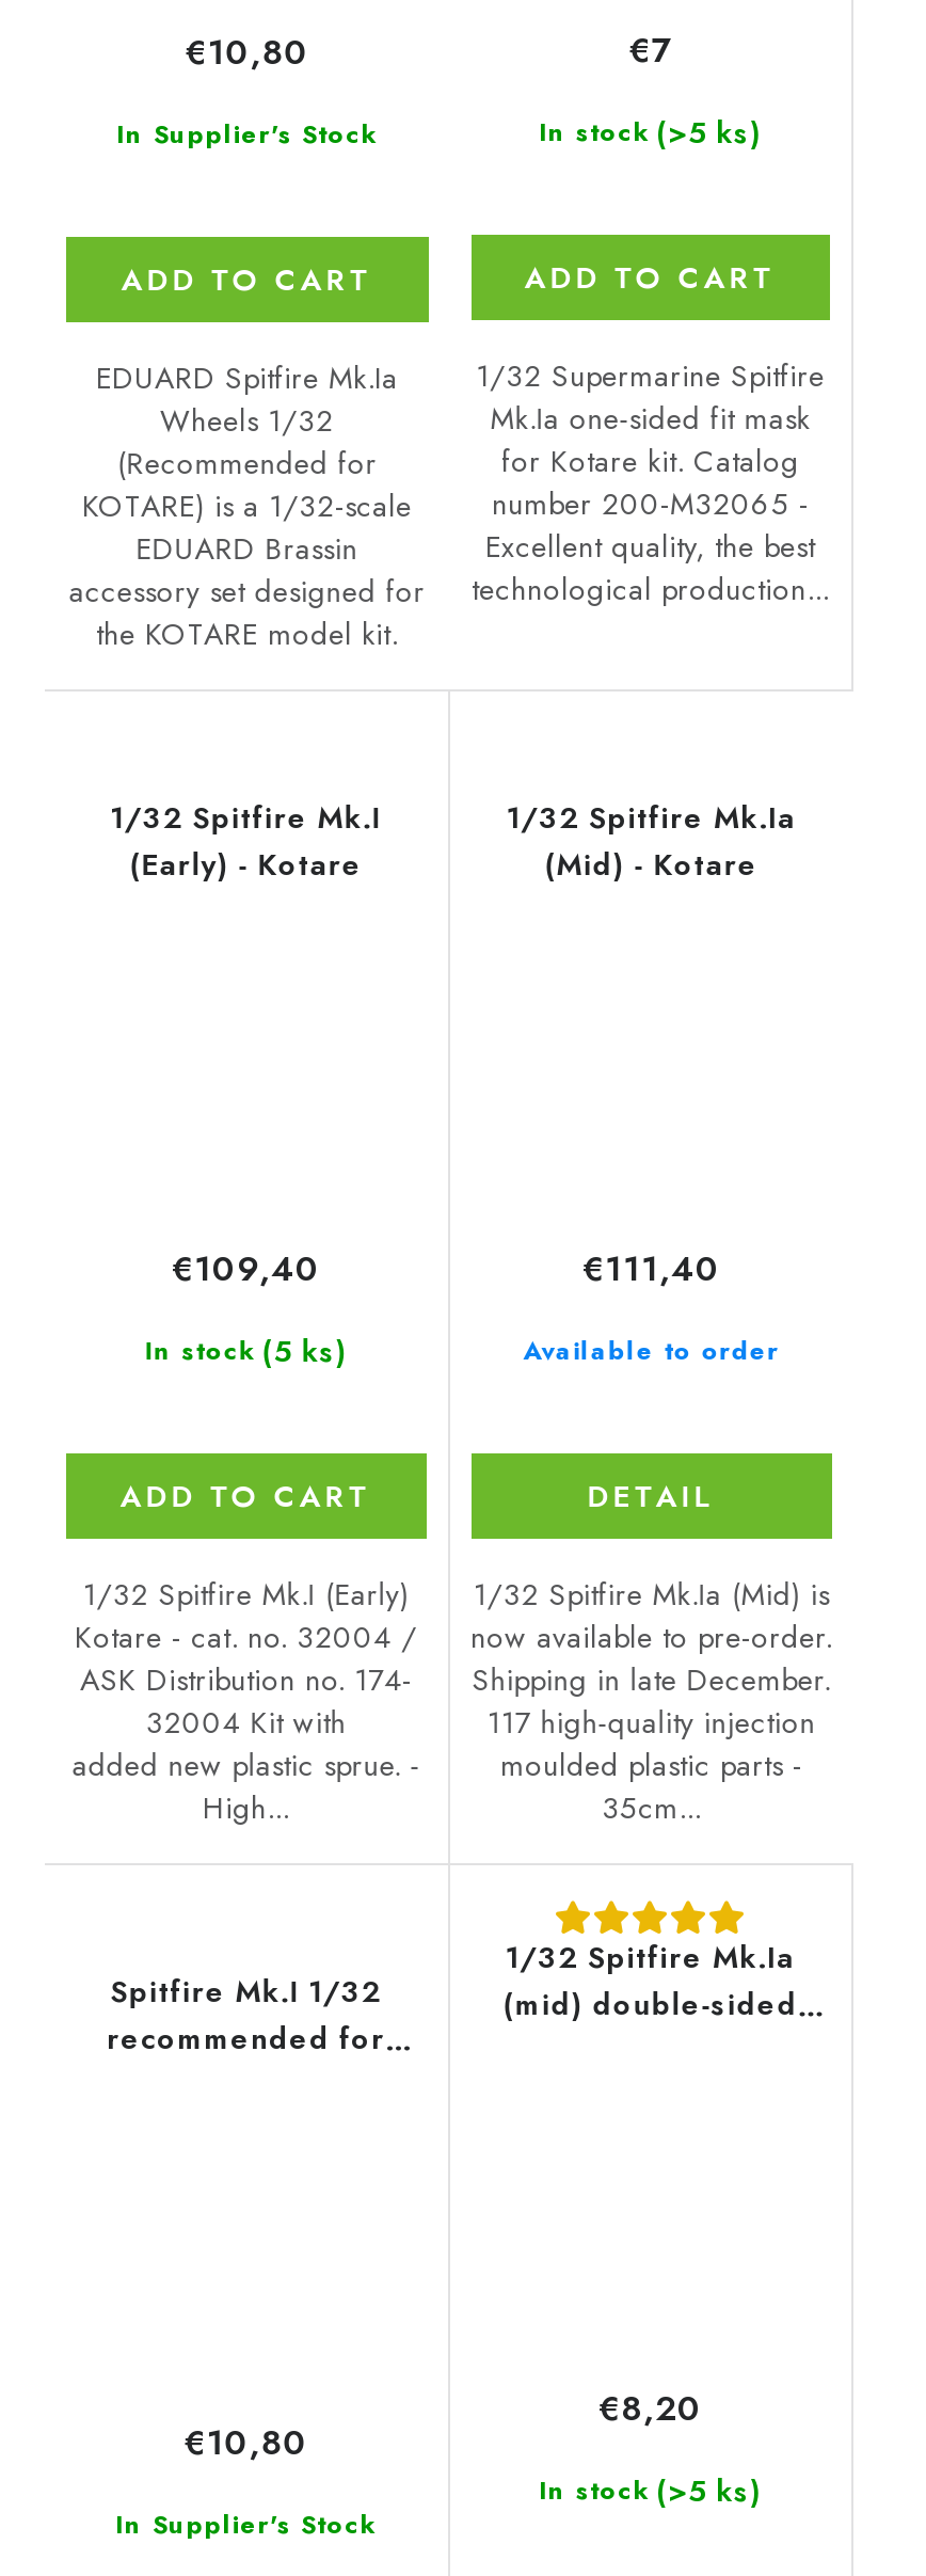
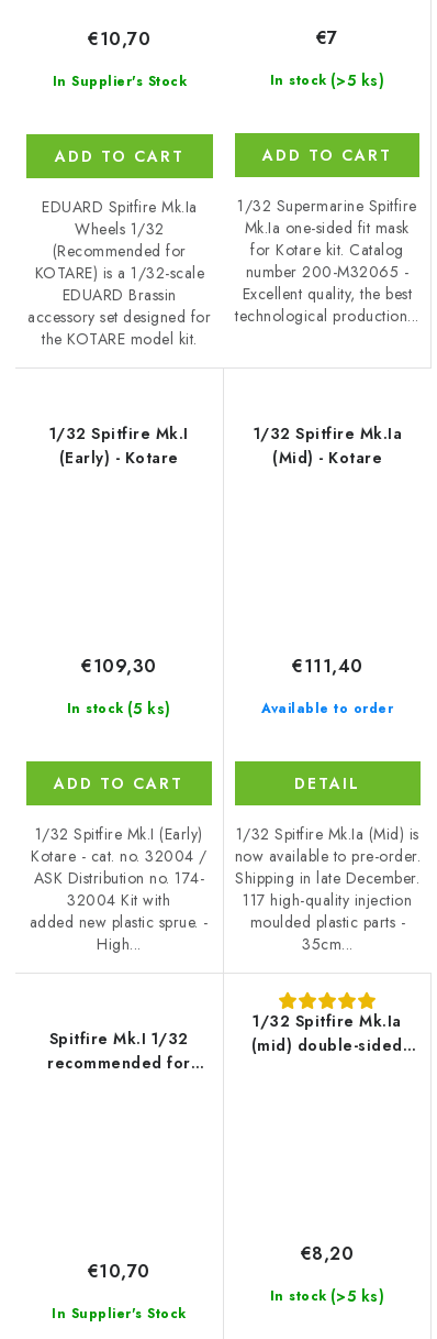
- €10,80
+ €10,70

- €109,40
+ €109,30

- €10,80
+ €10,70
